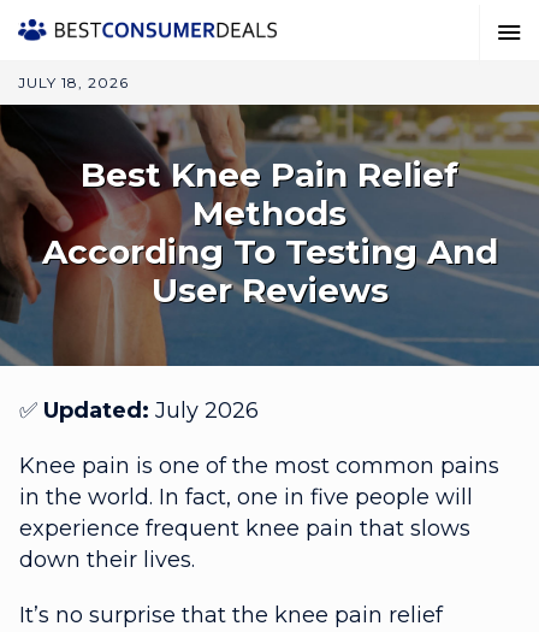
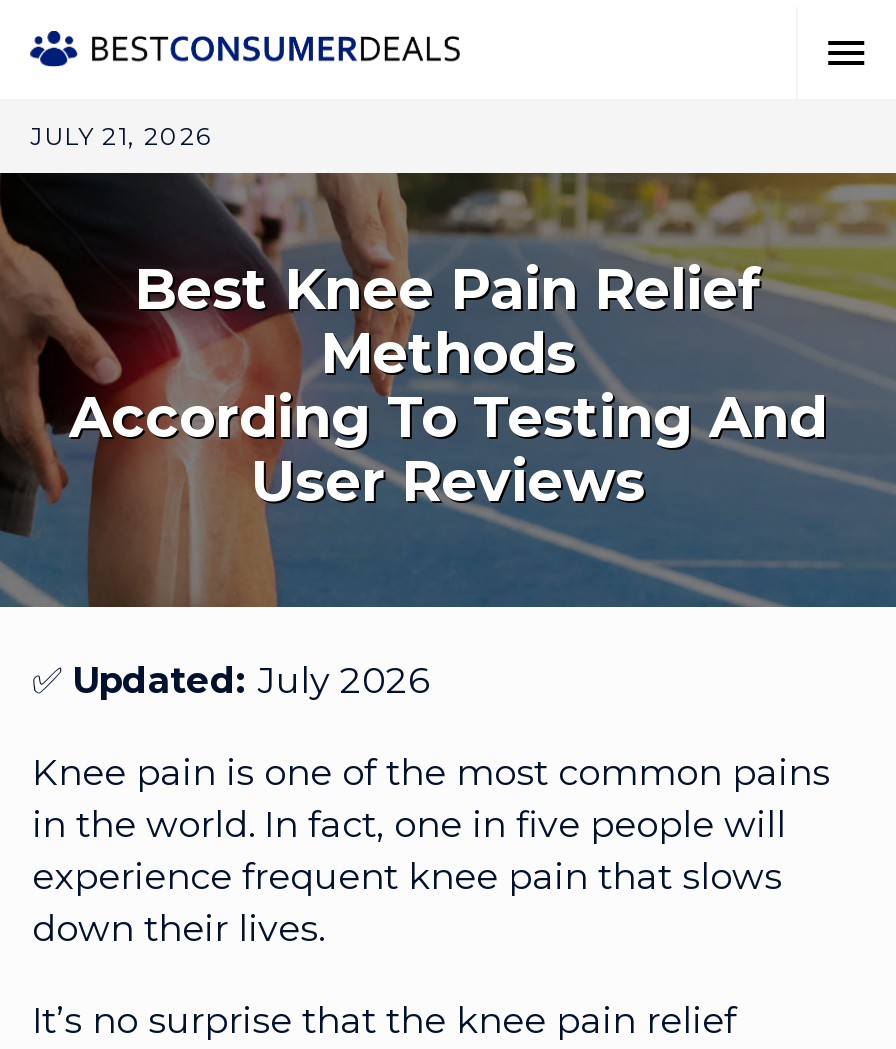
- JULY 18, 2026
+ JULY 21, 2026
